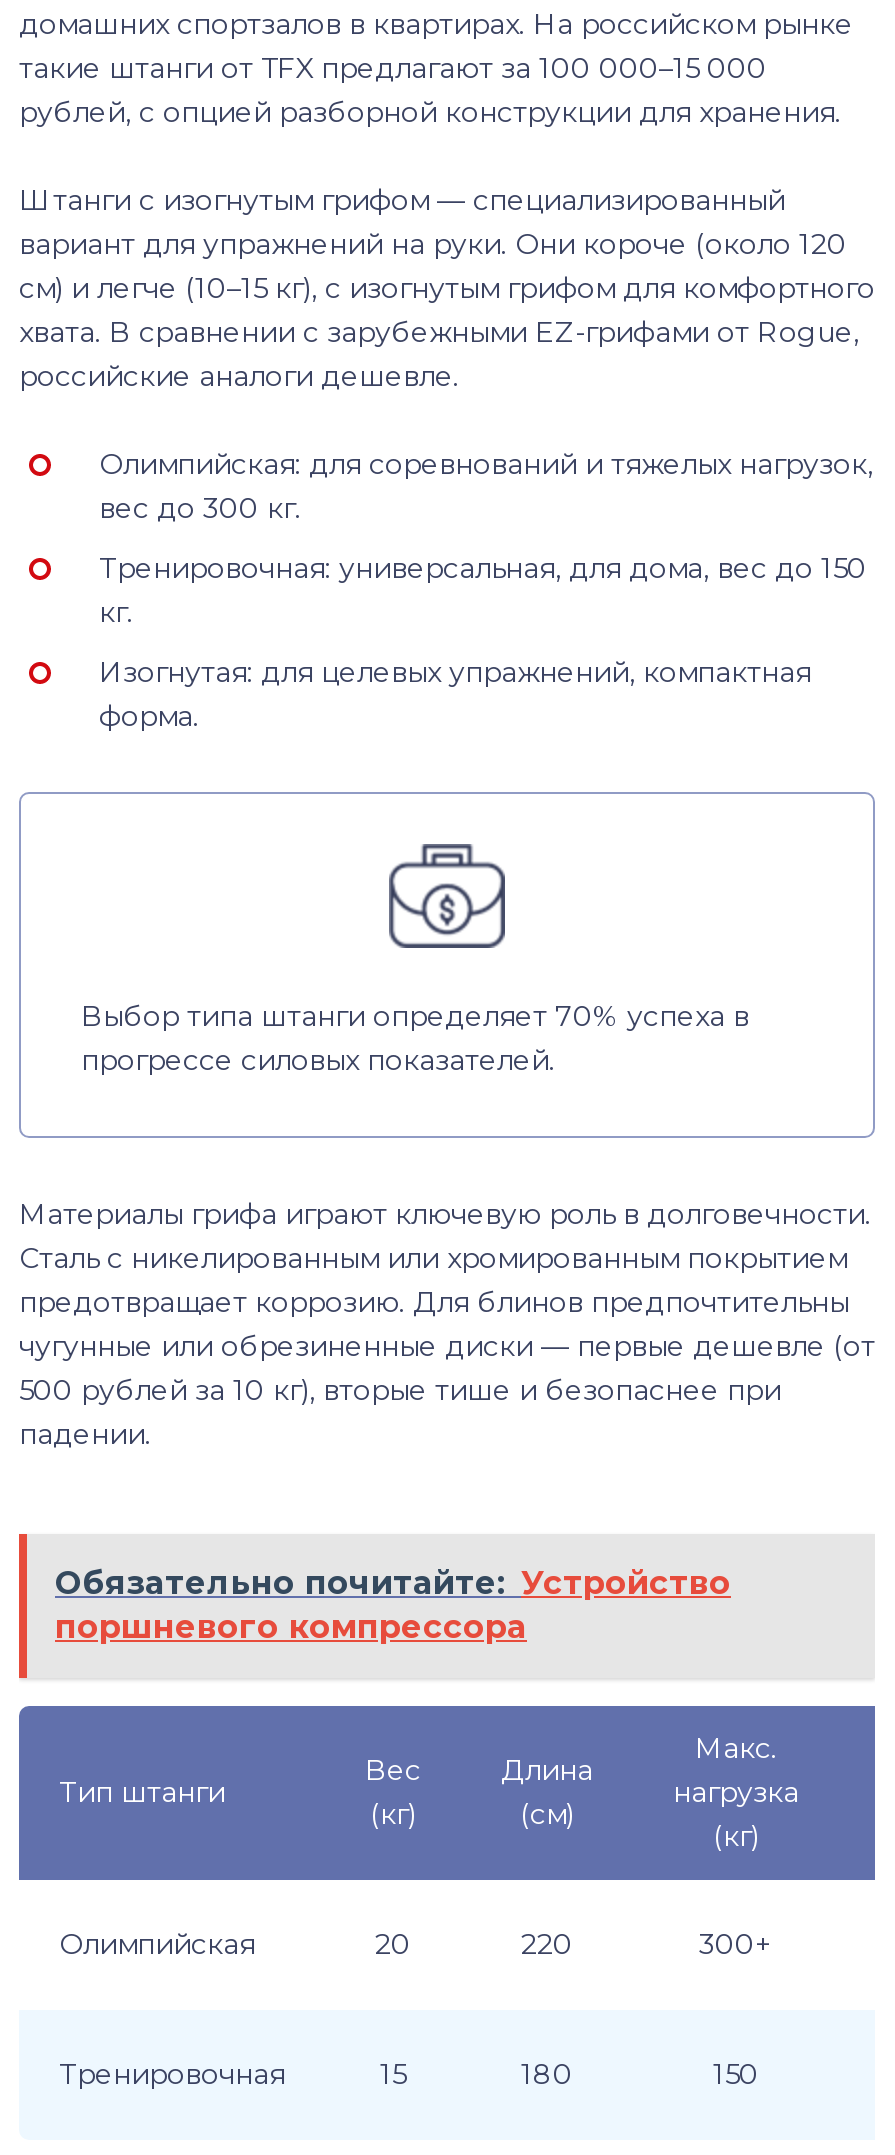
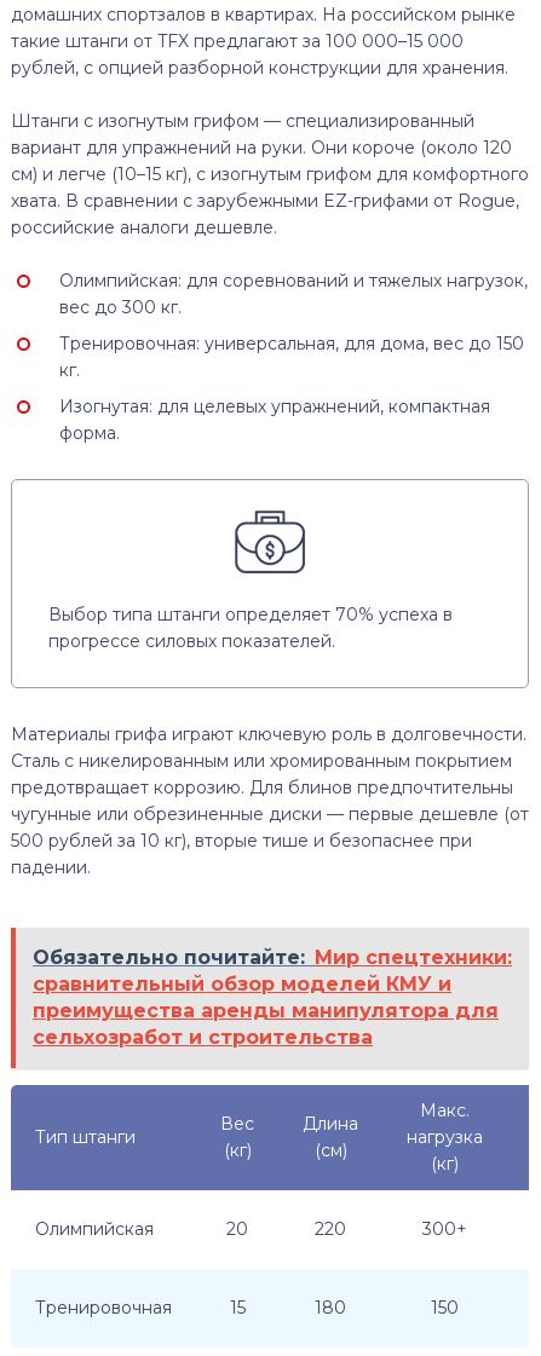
- Обязательно почитайте: Устройство
- поршневого компрессора
+ Обязательно почитайте: Мир спецтехники:
+ сравнительный обзор моделей КМУ и
+ преимущества аренды манипулятора для
+ сельхозработ и строительства
